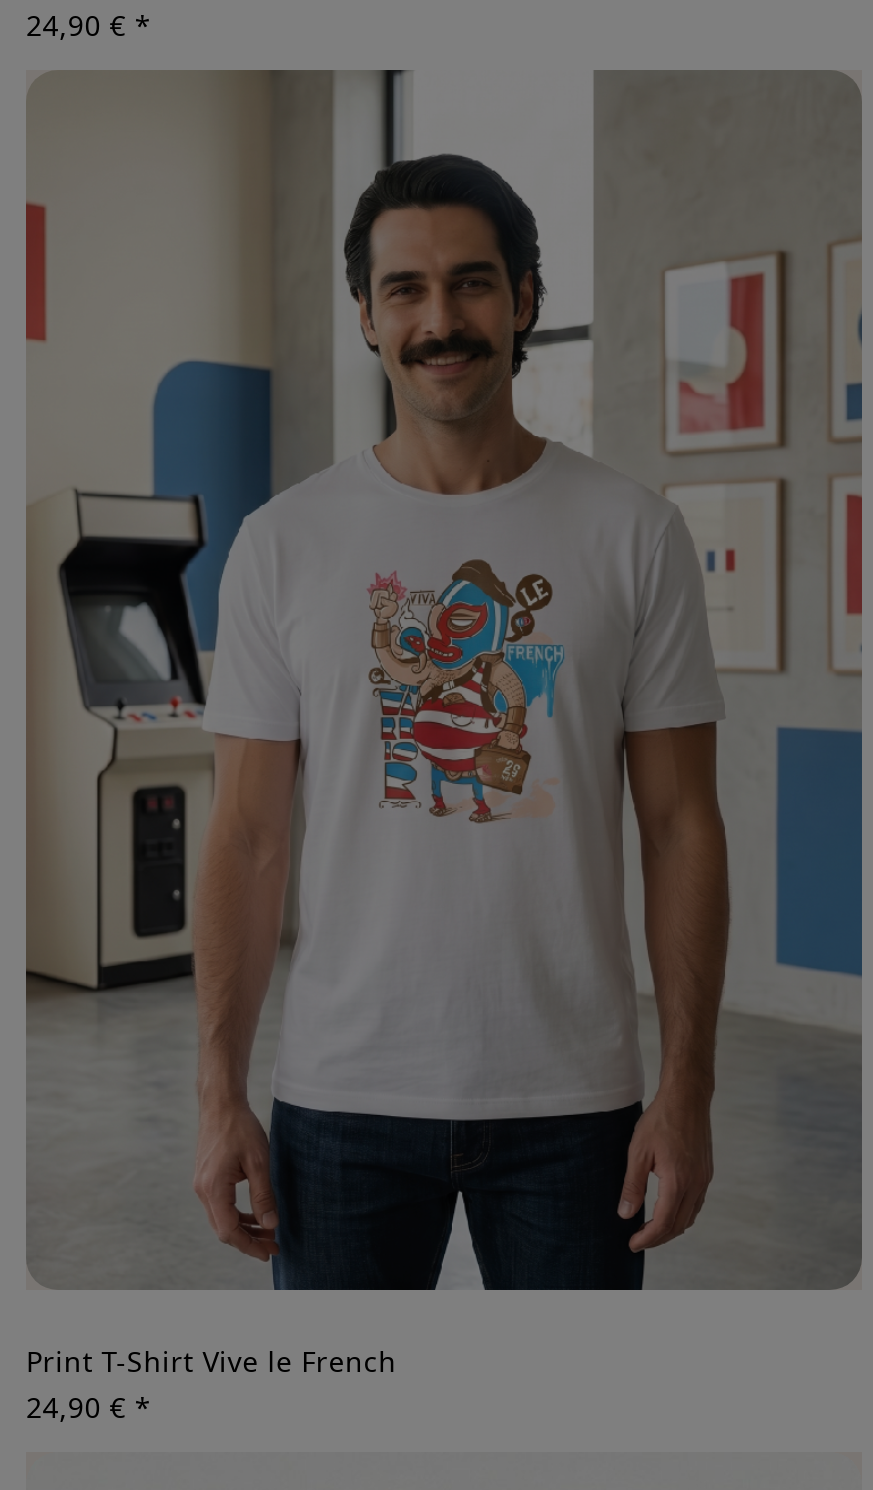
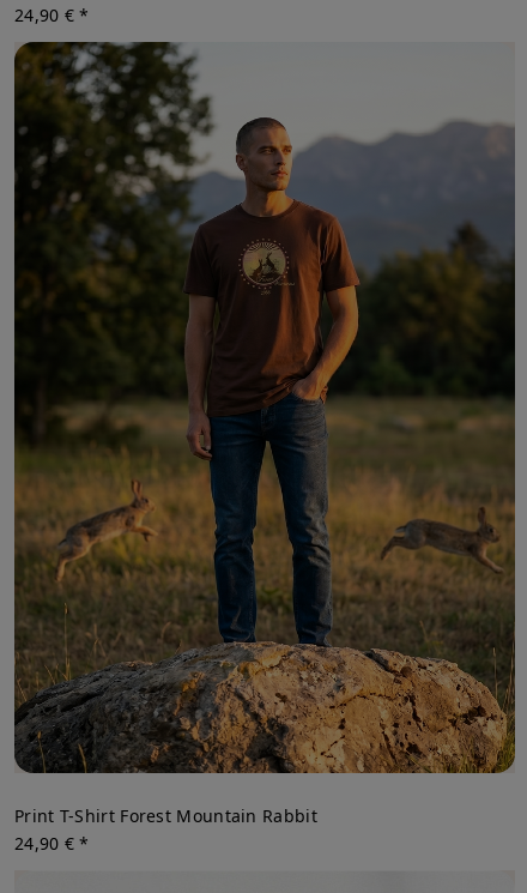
- [image]
- Print T-Shirt Vive le French
+ [image]
+ Print T-Shirt Forest Mountain Rabbit
